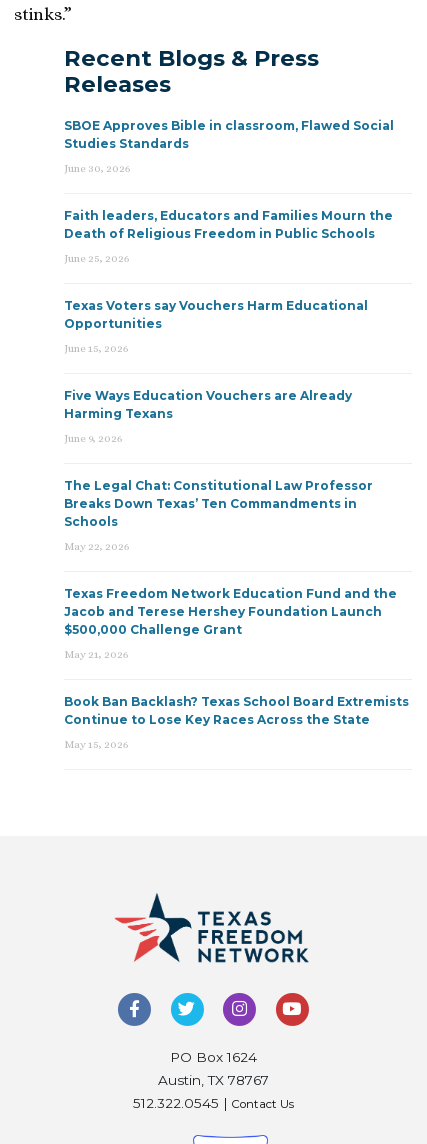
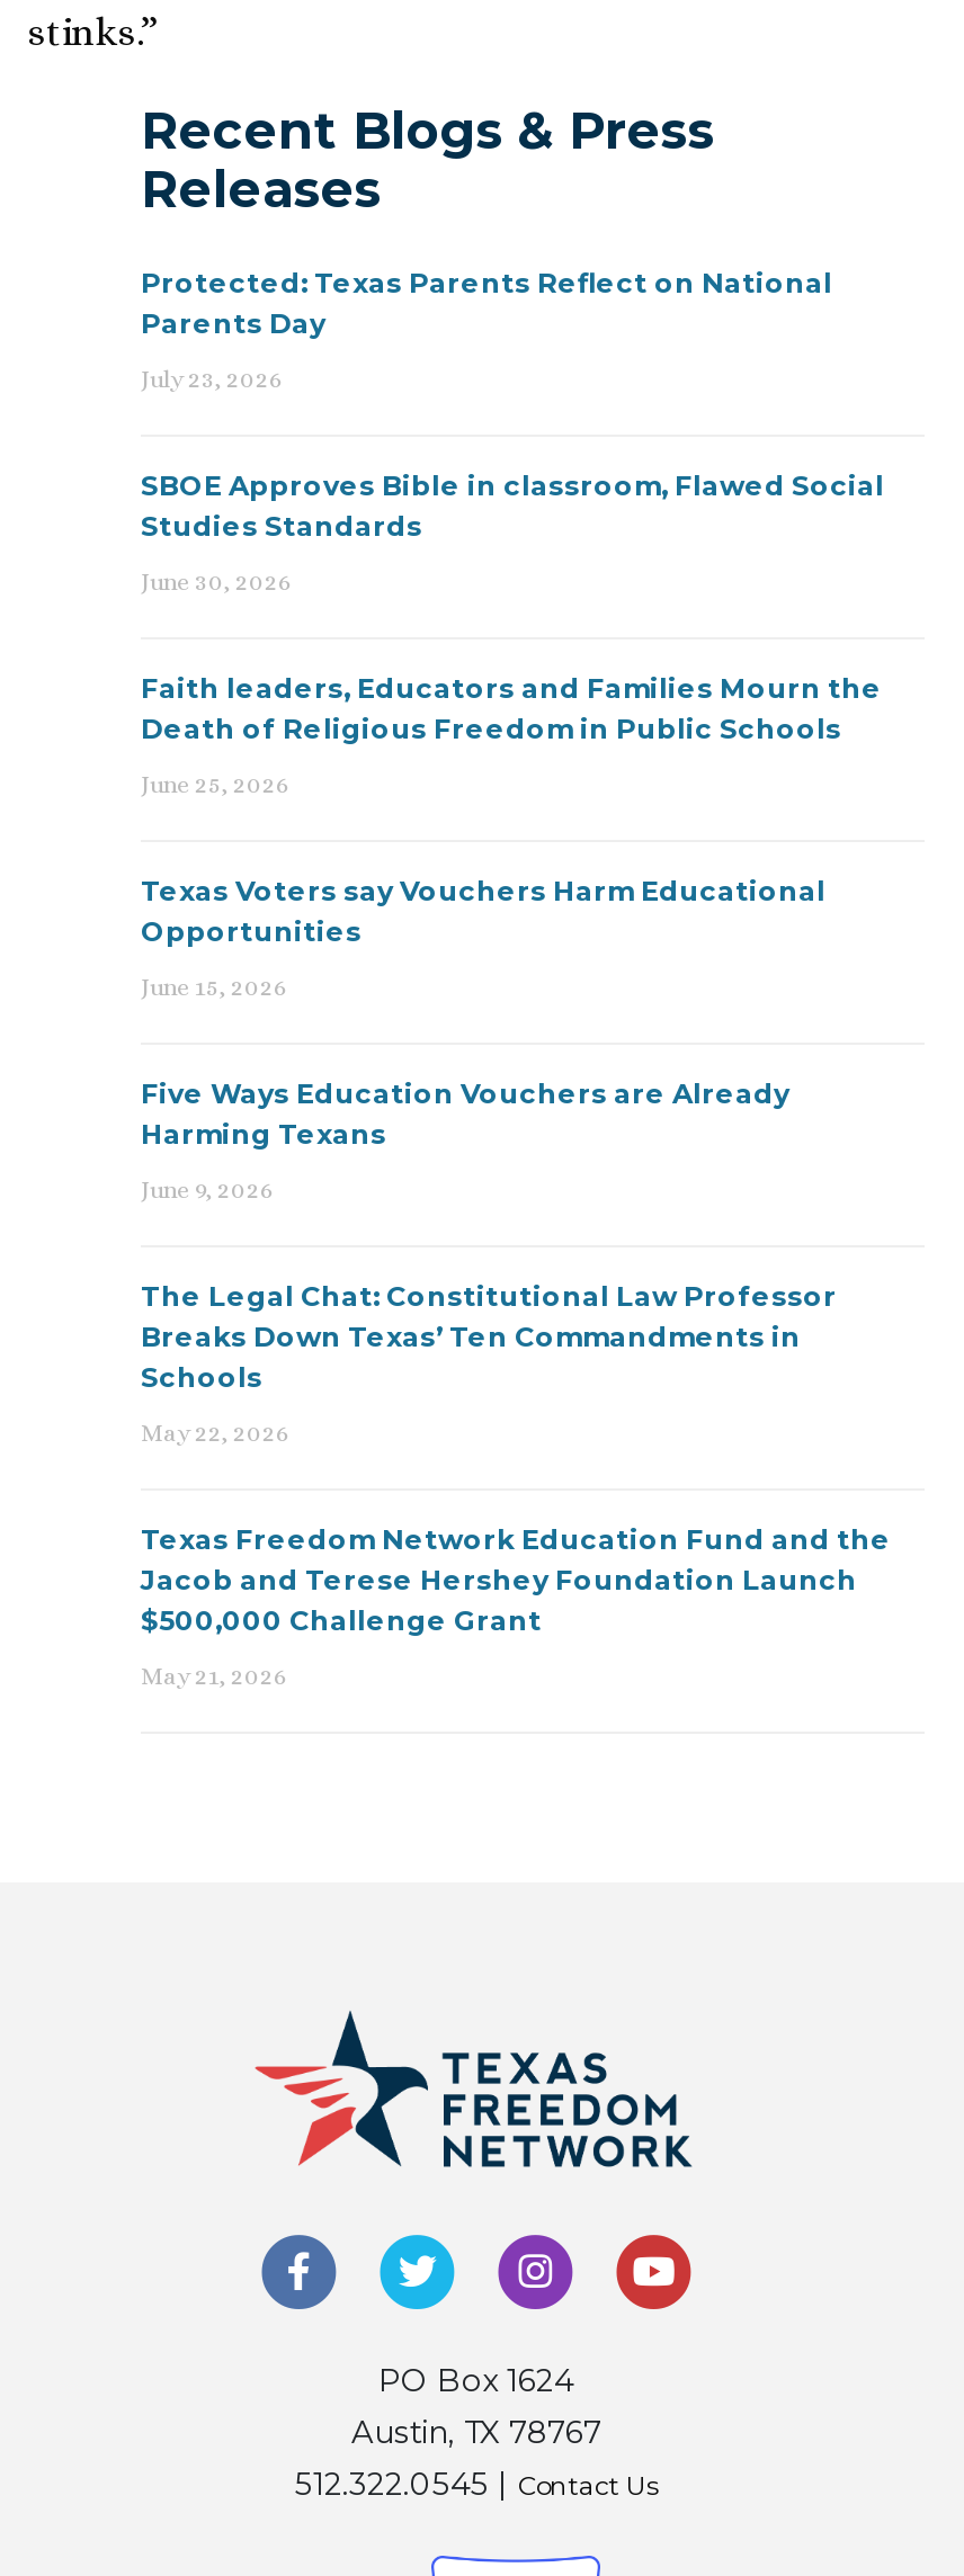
+ Protected: Texas Parents Reflect on National
+ Parents Day
+ July 23, 2026

moved down: SBOE Approves Bible in classroom, Flawed Social | Studies Standards | June 30, 2026 | ... | $500,000 Challenge Grant | May 21, 2026

- Book Ban Backlash? Texas School Board Extremists
- Continue to Lose Key Races Across the State
- May 15, 2026
